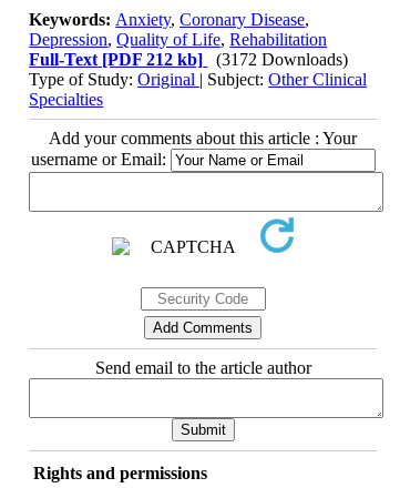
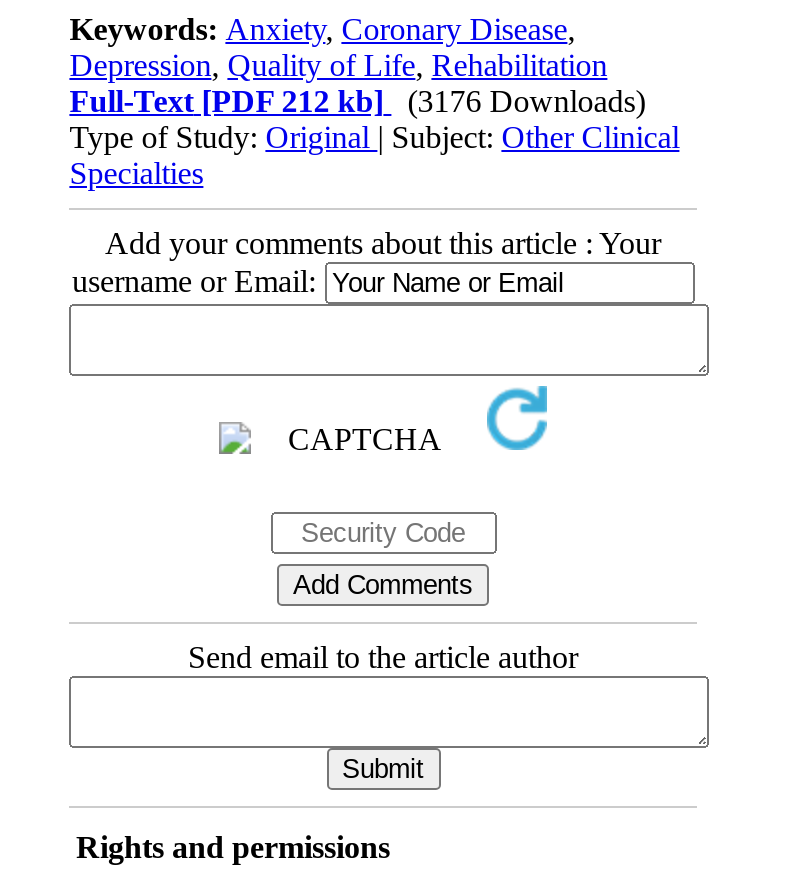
- Full-Text [PDF 212 kb] (3172 Downloads)
+ Full-Text [PDF 212 kb] (3176 Downloads)
